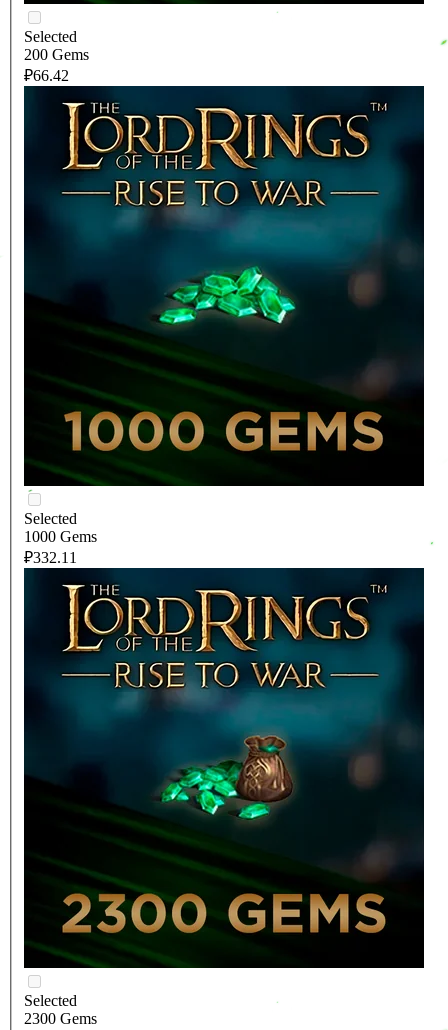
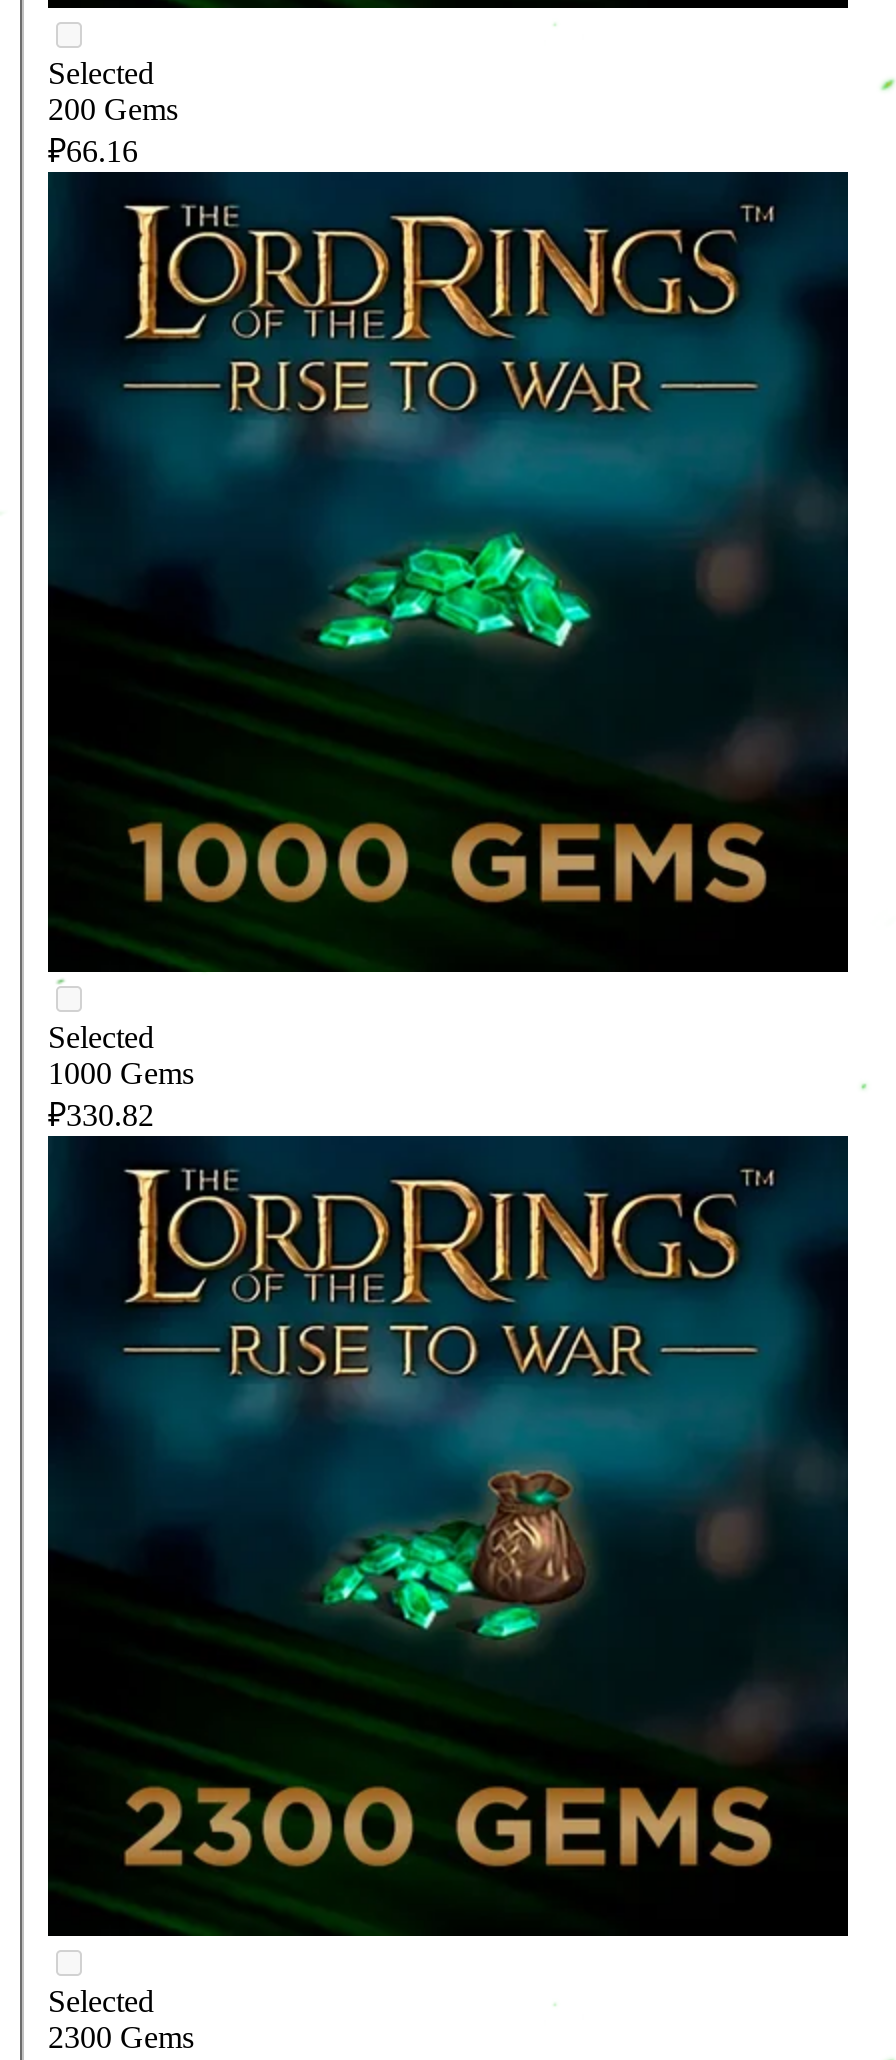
- ₽66.42
+ ₽66.16

- ₽332.11
+ ₽330.82
